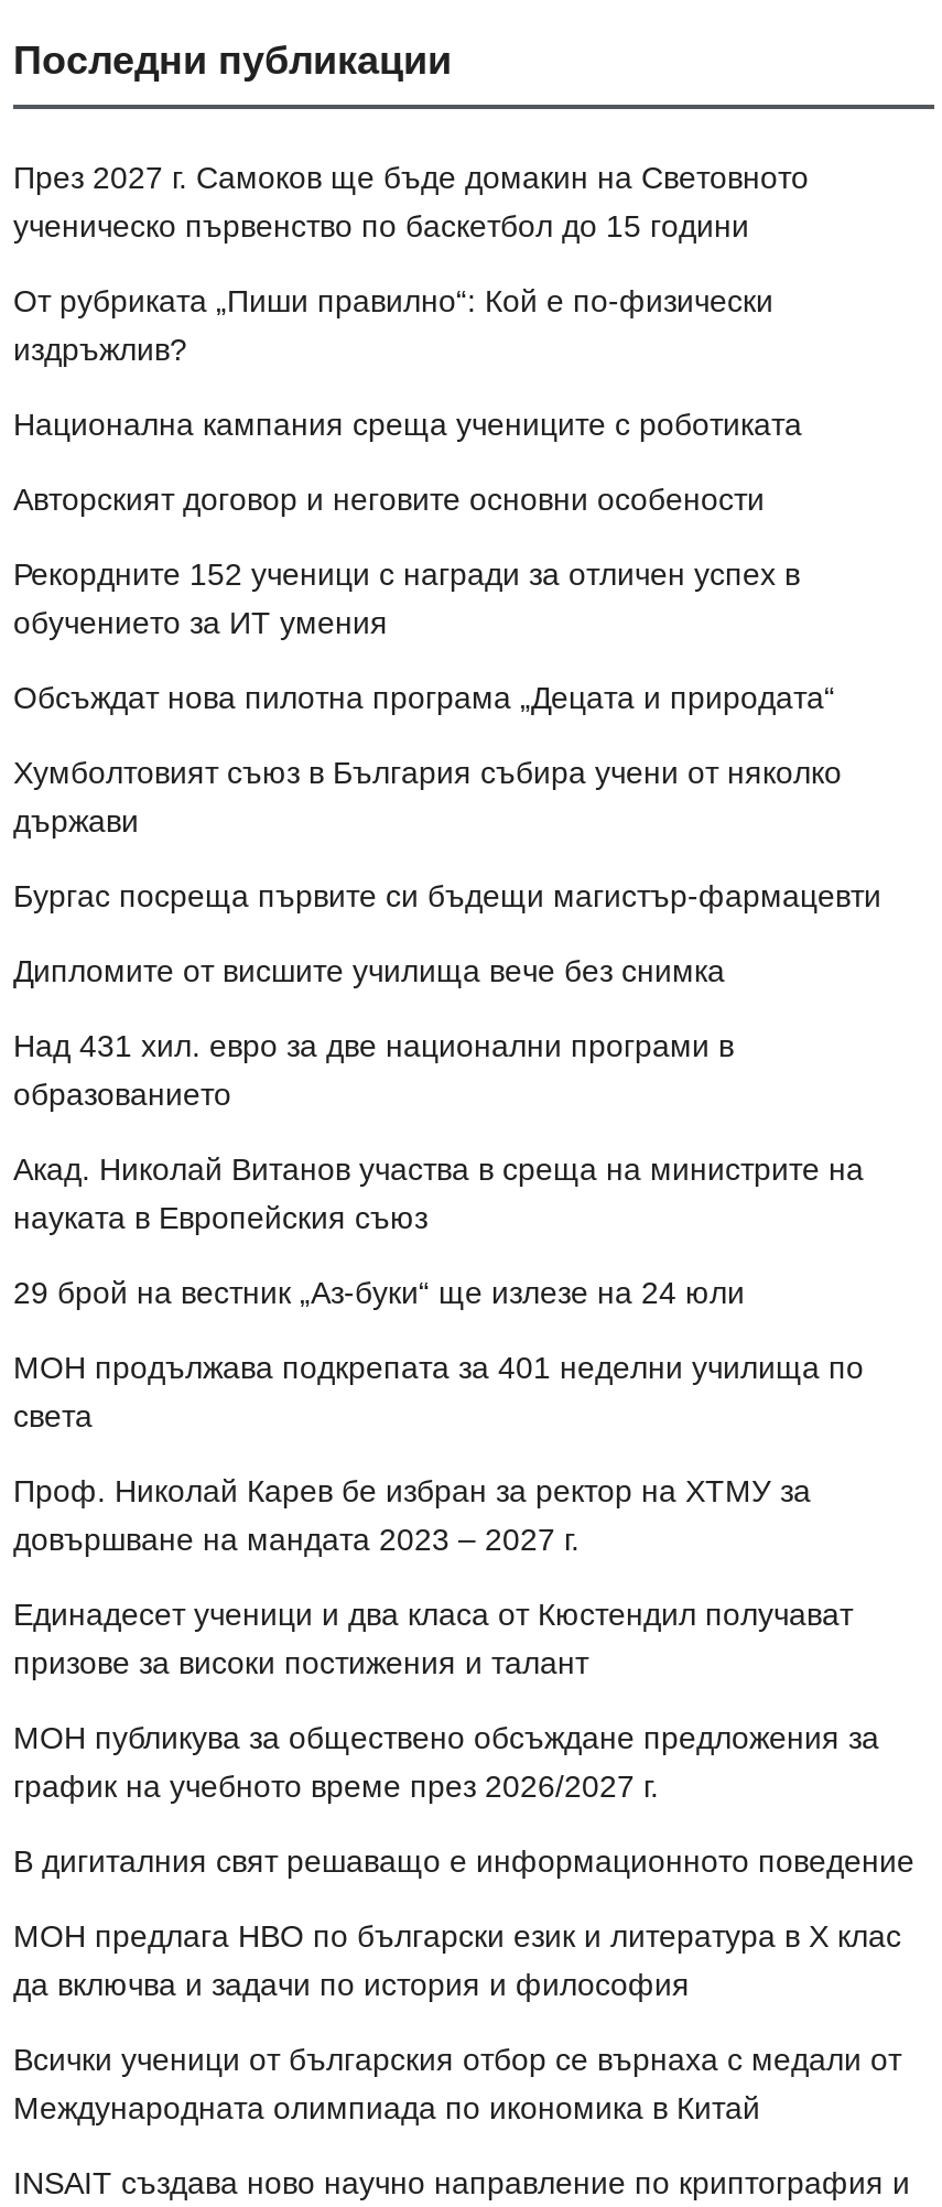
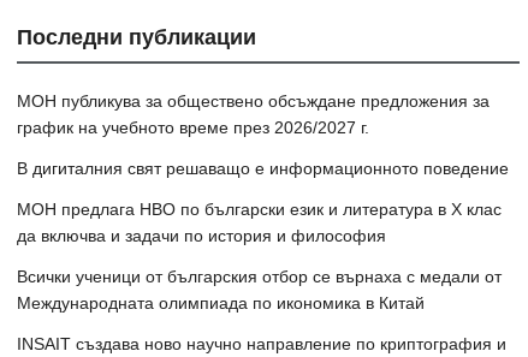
- През 2027 г. Самоков ще бъде домакин на Световното
- ученическо първенство по баскетбол до 15 години
- От рубриката „Пиши правилно“: Кой е по-физически
- издръжлив?
- Национална кампания среща учениците с роботиката
- Авторският договор и неговите основни особености
- Рекордните 152 ученици с награди за отличен успех в
- обучението за ИТ умения
- Обсъждат нова пилотна програма „Децата и природата“
- Хумболтовият съюз в България събира учени от няколко
- държави
- Бургас посреща първите си бъдещи магистър-фармацевти
- Дипломите от висшите училища вече без снимка
- Над 431 хил. евро за две национални програми в
- образованието
- Акад. Николай Витанов участва в среща на министрите на
- науката в Европейския съюз
- 29 брой на вестник „Аз-буки“ ще излезе на 24 юли
- МОН продължава подкрепата за 401 неделни училища по
- света
- Проф. Николай Карев бе избран за ректор на ХТМУ за
- довършване на мандата 2023 – 2027 г.
- Единадесет ученици и два класа от Кюстендил получават
- призове за високи постижения и талант
